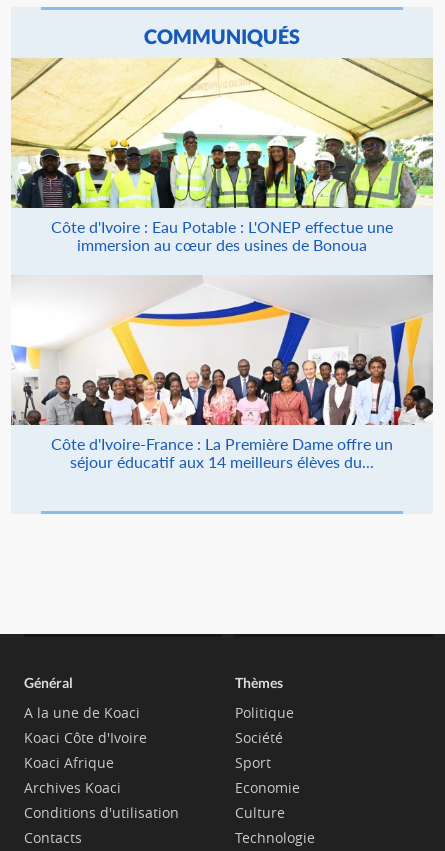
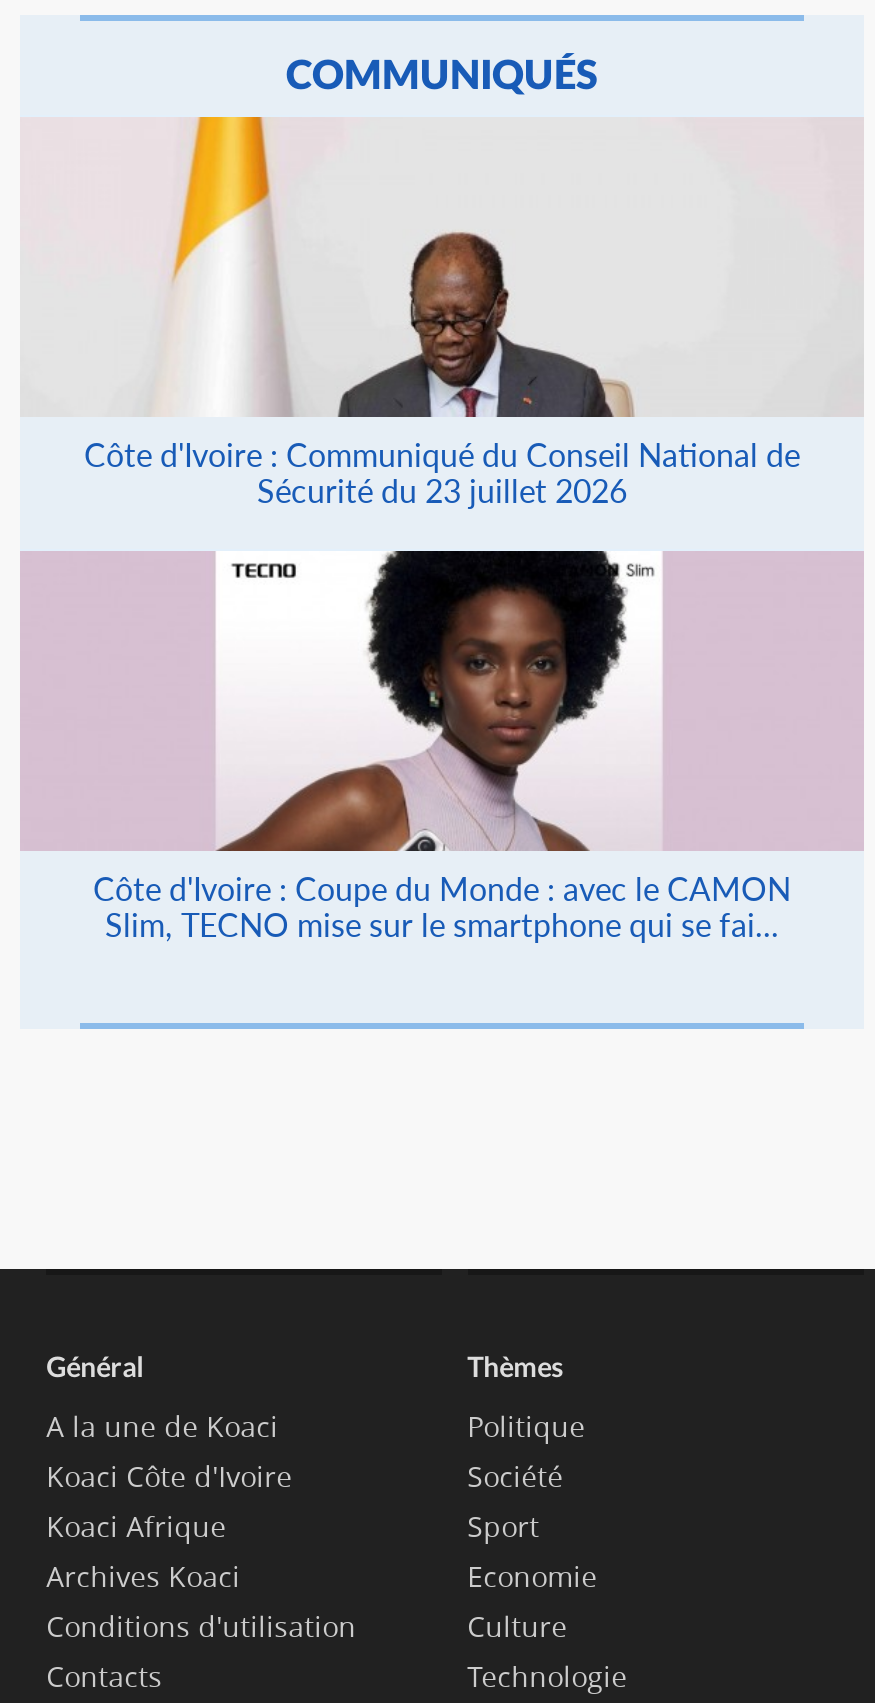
- [image]
- Côte d'Ivoire : Eau Potable : L'ONEP effectue une
- immersion au cœur des usines de Bonoua
+ [image]
+ Côte d'Ivoire : Communiqué du Conseil National de
+ Sécurité du 23 juillet 2026

- [image]
- Côte d'Ivoire-France : La Première Dame offre un
- séjour éducatif aux 14 meilleurs élèves du...
+ [image]
+ Côte d'Ivoire : Coupe du Monde : avec le CAMON
+ Slim, TECNO mise sur le smartphone qui se fai...
